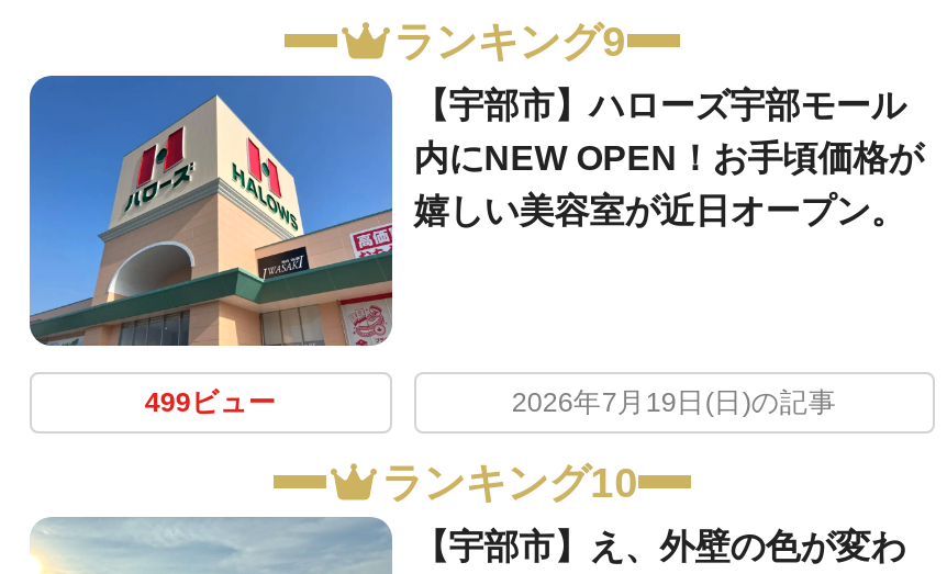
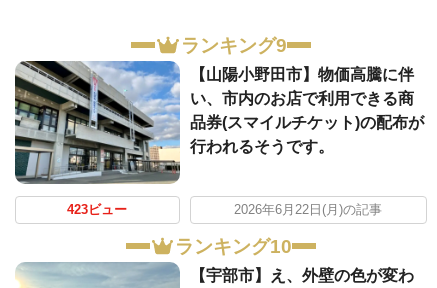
- [image]
- 【宇部市】ハローズ宇部モール
- 内にNEW OPEN！お手頃価格が
- 嬉しい美容室が近日オープン。
+ [image]
+ 【山陽小野田市】物価高騰に伴
+ い、市内のお店で利用できる商
+ 品券(スマイルチケット)の配布が
+ 行われるそうです。

- 499ビュー
- 2026年7月19日(日)の記事
+ 423ビュー
+ 2026年6月22日(月)の記事
